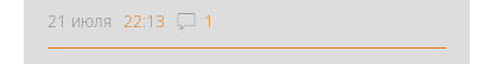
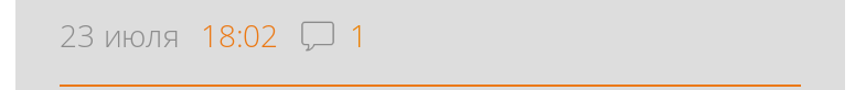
- 21 июля 22:13 1
+ 23 июля 18:02 1
